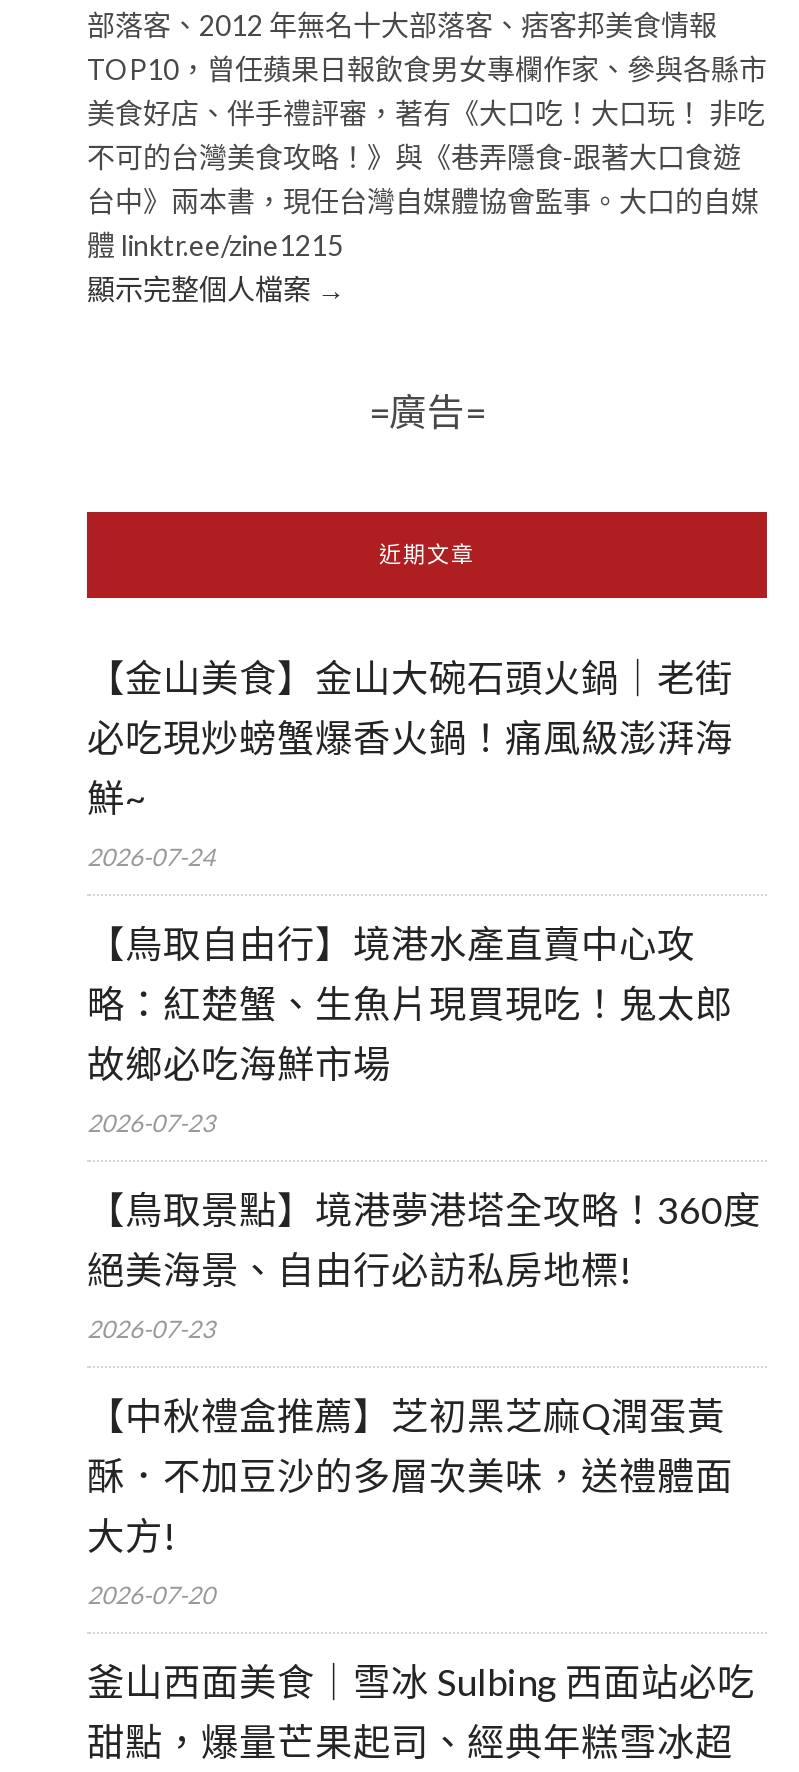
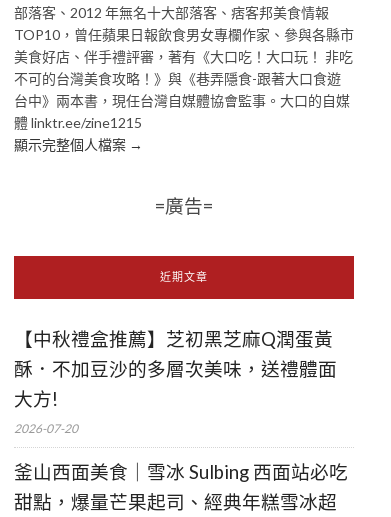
- 【金山美食】金山大碗石頭火鍋｜老街
- 必吃現炒螃蟹爆香火鍋！痛風級澎湃海
- 鮮~
- 2026-07-24
- 【鳥取自由行】境港水產直賣中心攻
- 略：紅楚蟹、生魚片現買現吃！鬼太郎
- 故鄉必吃海鮮市場
- 2026-07-23
- 【鳥取景點】境港夢港塔全攻略！360度
- 絕美海景、自由行必訪私房地標!
- 2026-07-23
